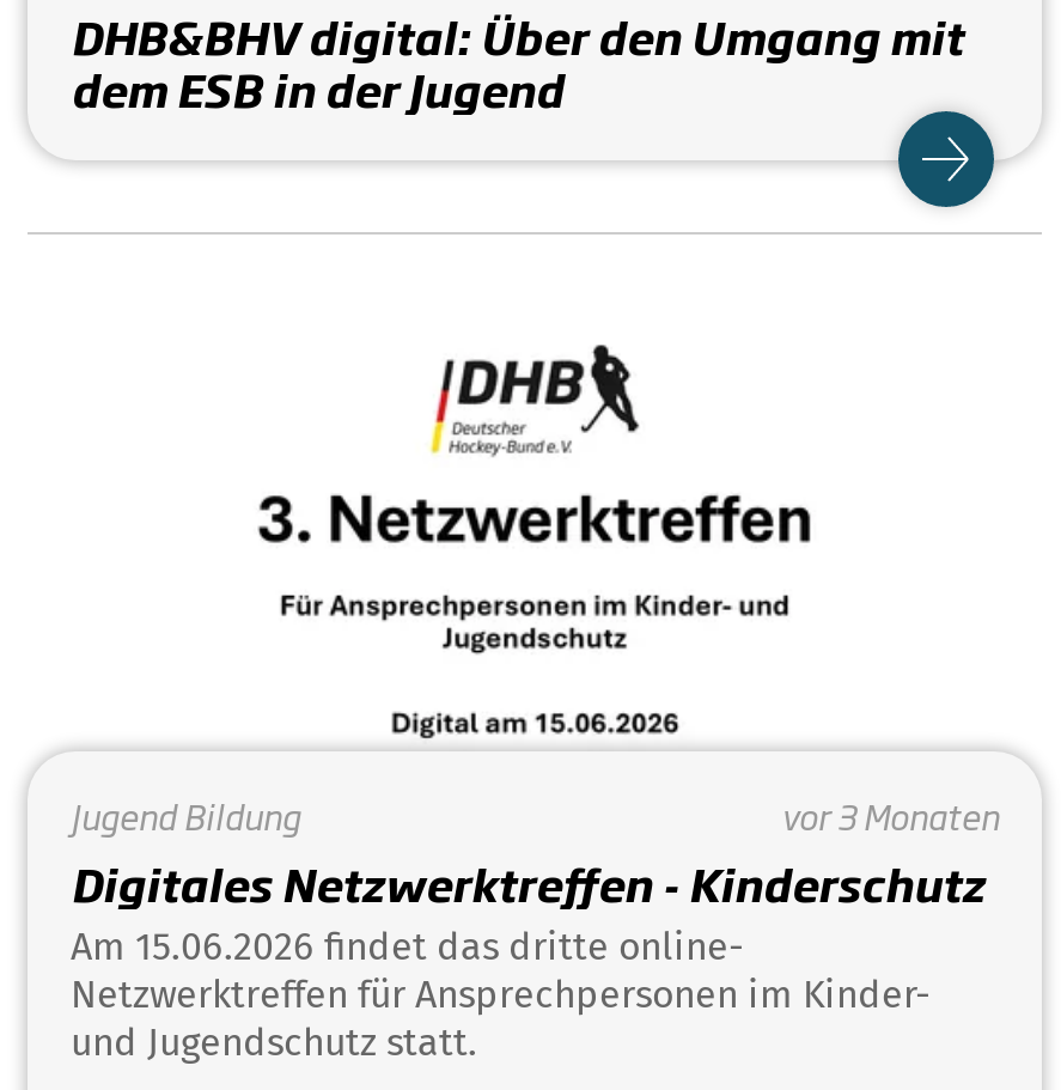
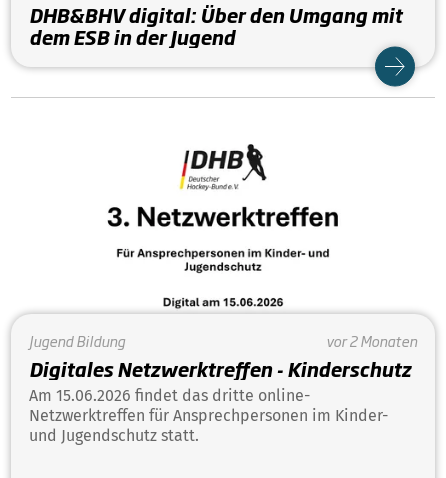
- vor 3 Monaten
+ vor 2 Monaten
